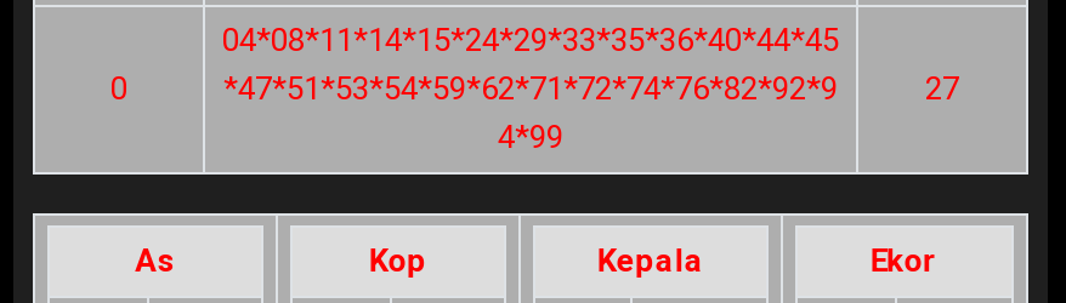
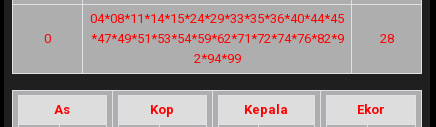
- *47*51*53*54*59*62*71*72*74*76*82*92*9
+ *47*49*51*53*54*59*62*71*72*74*76*82*9

- 27
+ 28

- 4*99
+ 2*94*99
